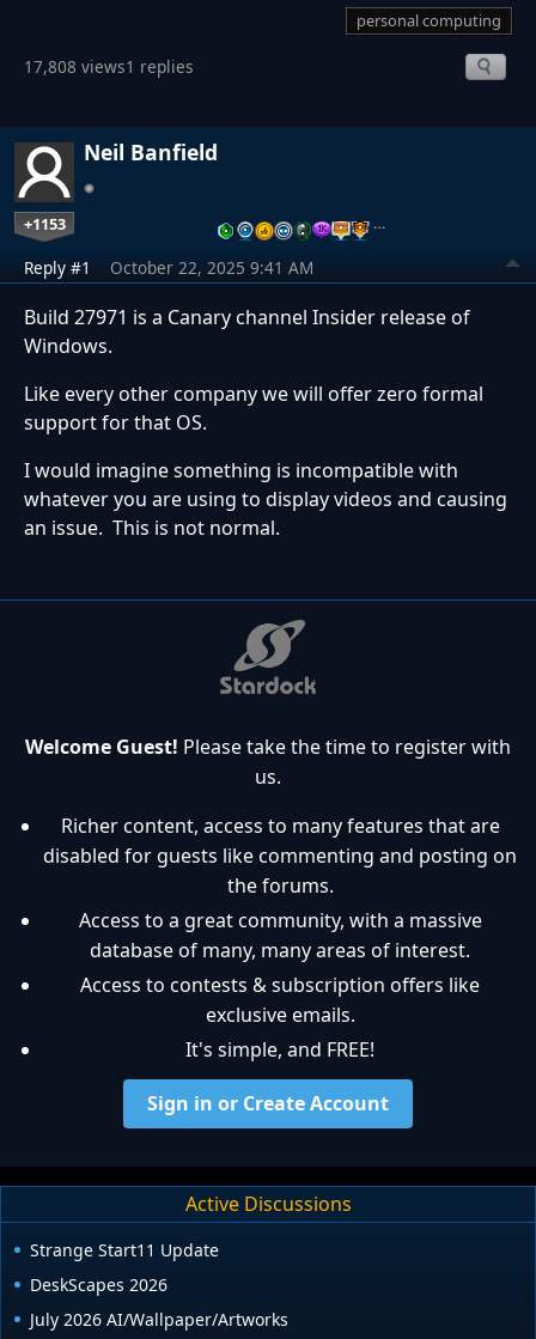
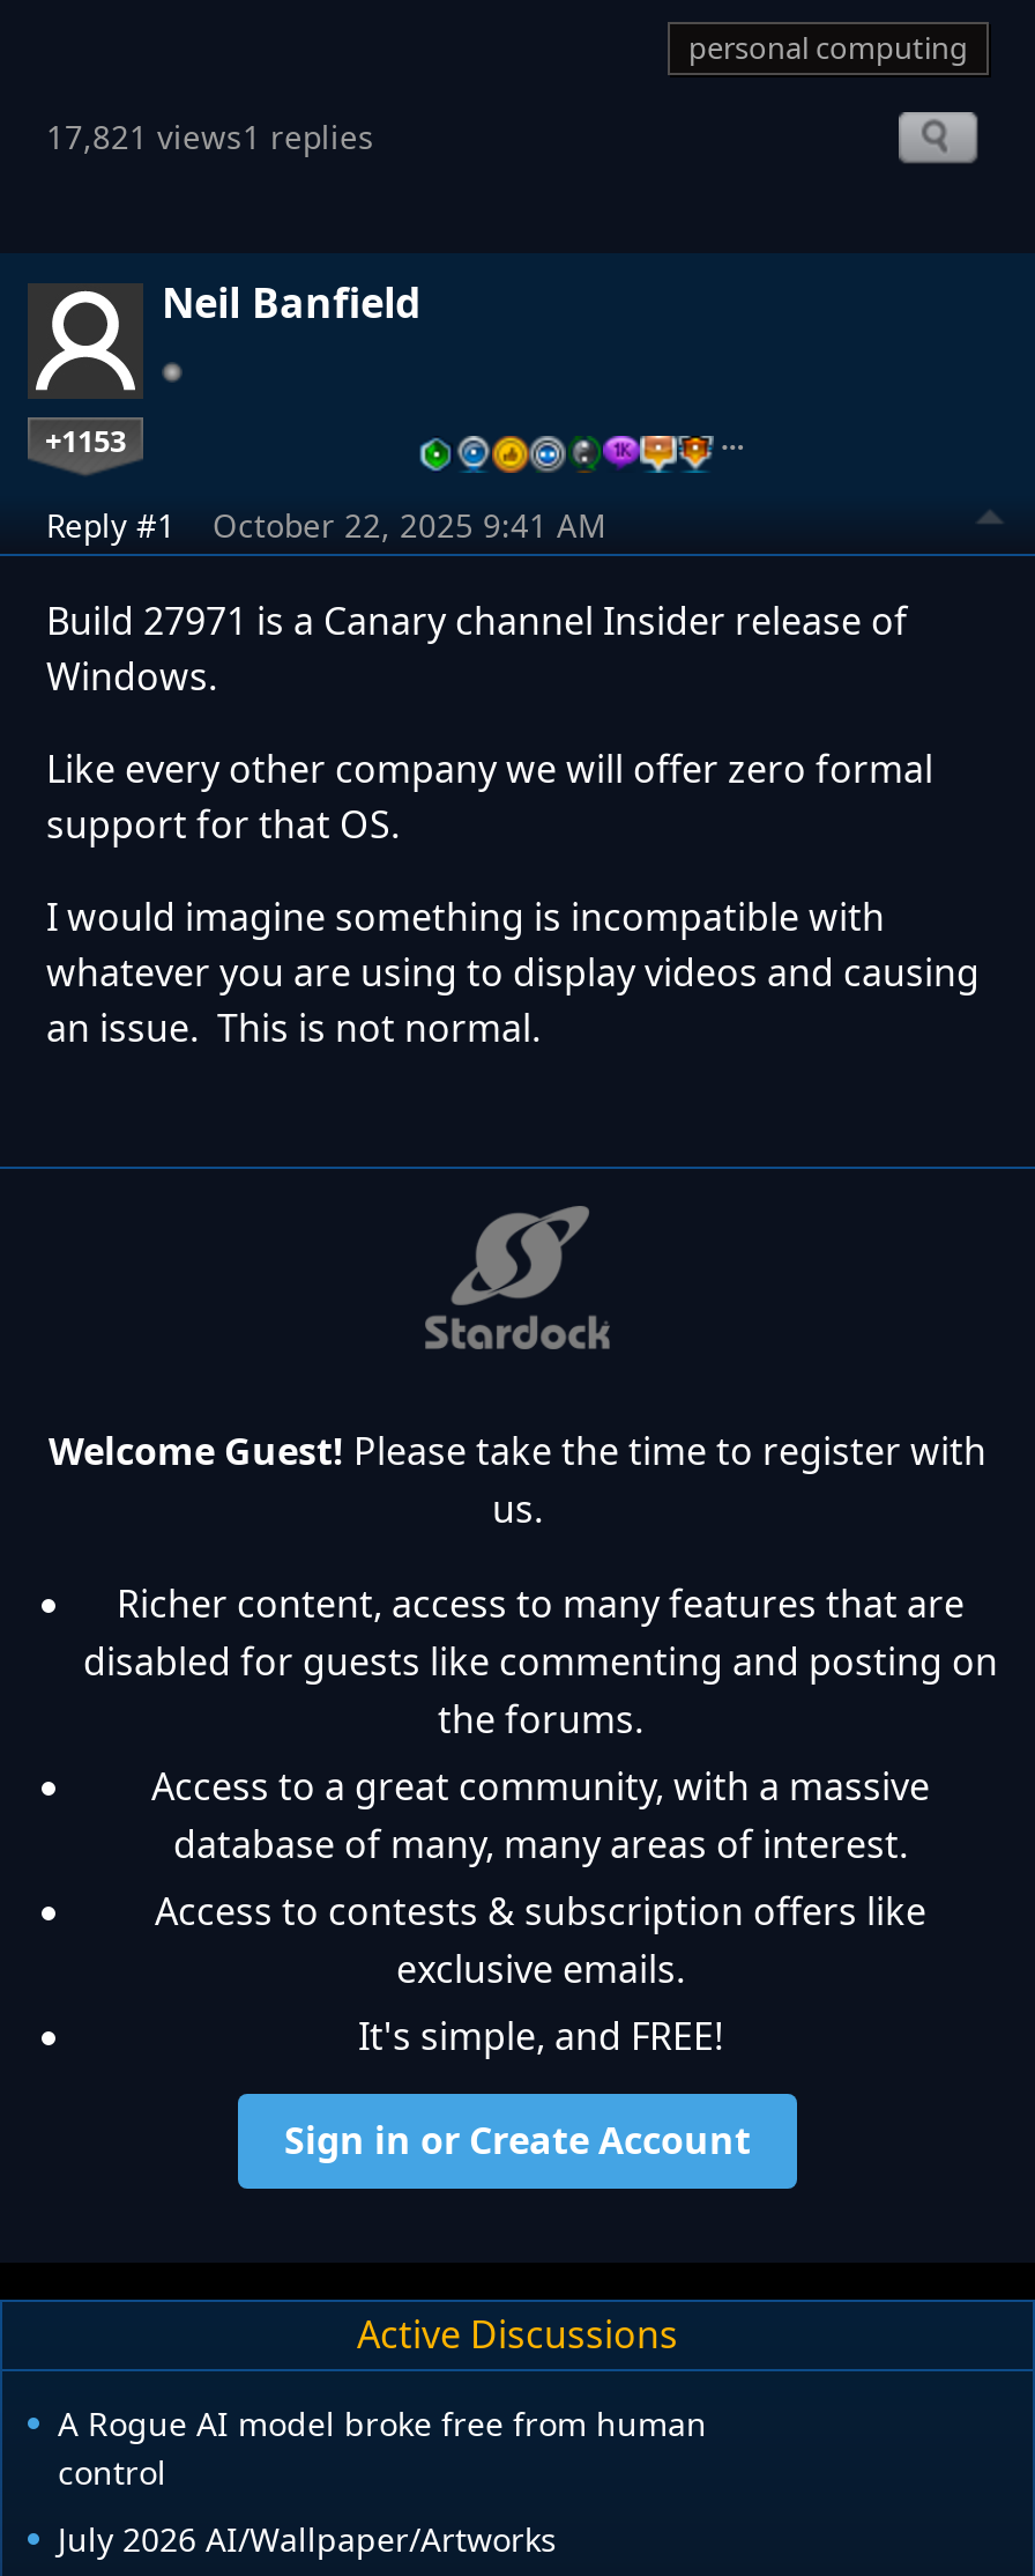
- 17,808 views1 replies
+ 17,821 views1 replies

- Strange Start11 Update
- DeskScapes 2026
+ A Rogue AI model broke free from human
+ control
